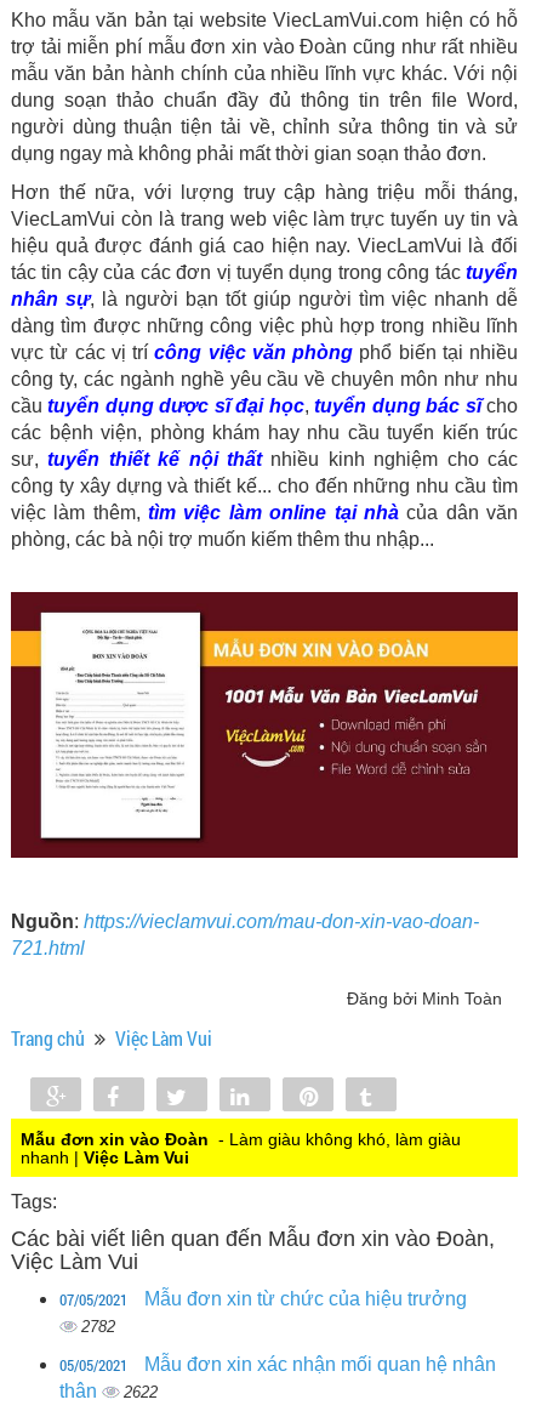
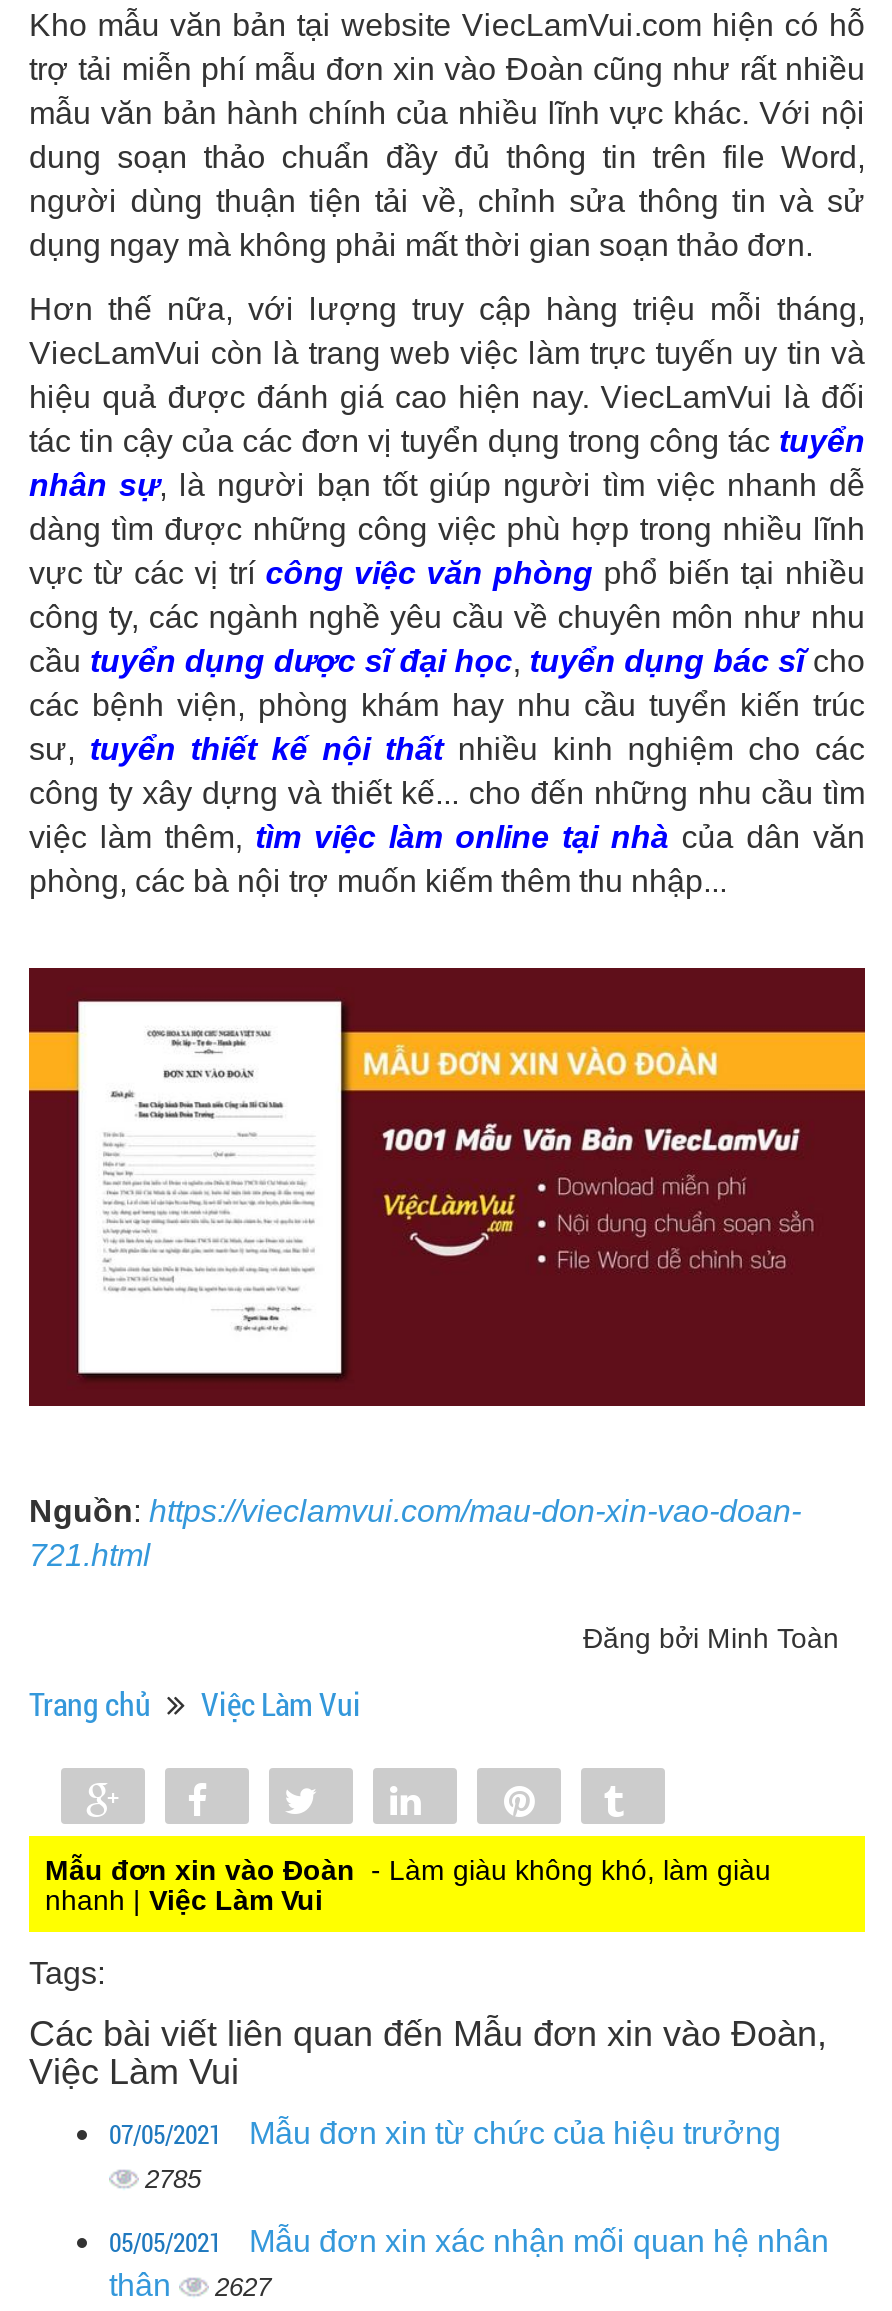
- 2782
+ 2785

- thân 2622
+ thân 2627
